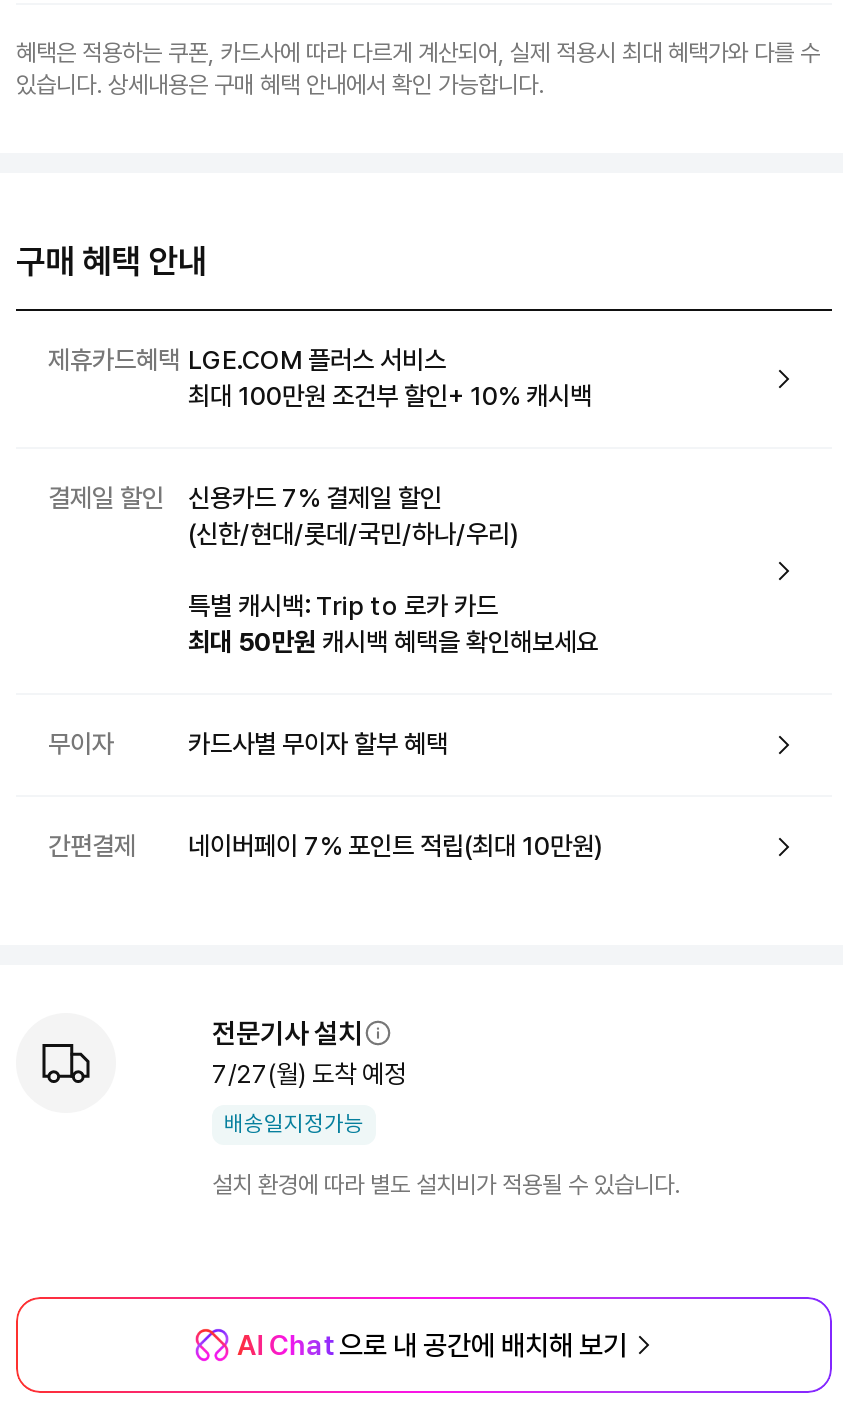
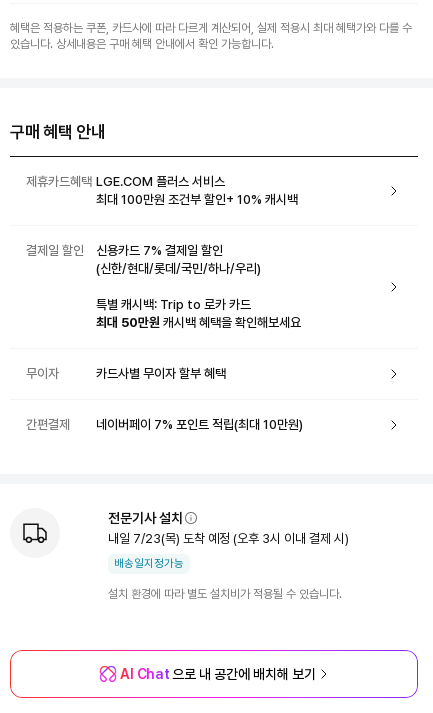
- 7/27(월) 도착 예정
+ 내일 7/23(목) 도착 예정 (오후 3시 이내 결제 시)
